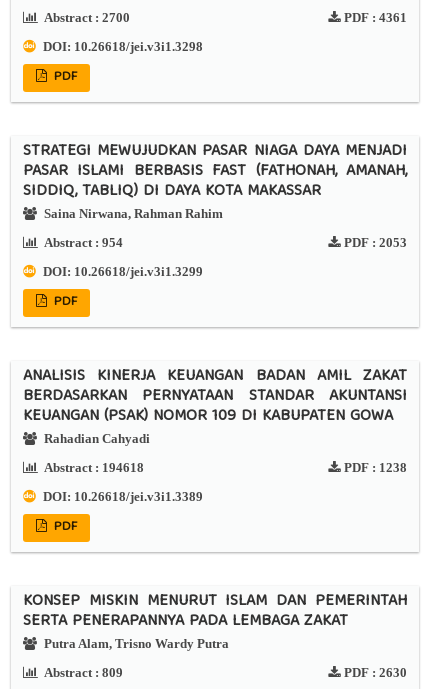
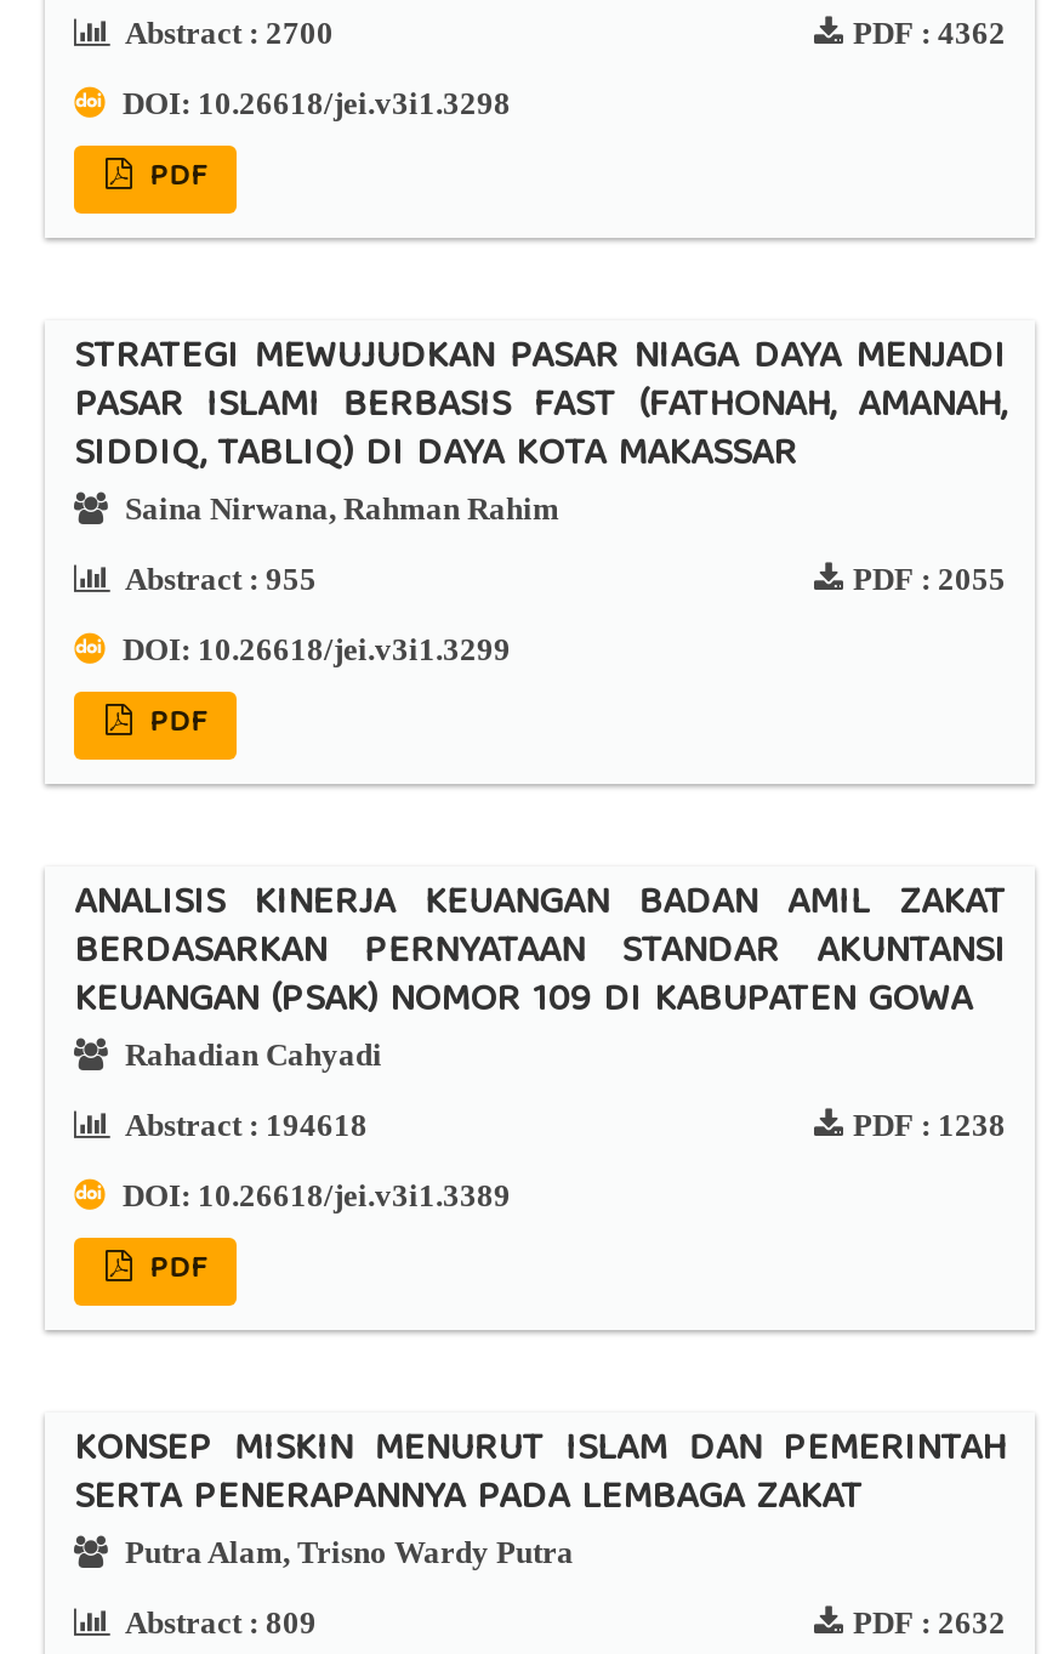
- PDF : 4361
+ PDF : 4362

- Abstract : 954
+ Abstract : 955

- PDF : 2053
+ PDF : 2055

- PDF : 2630
+ PDF : 2632
